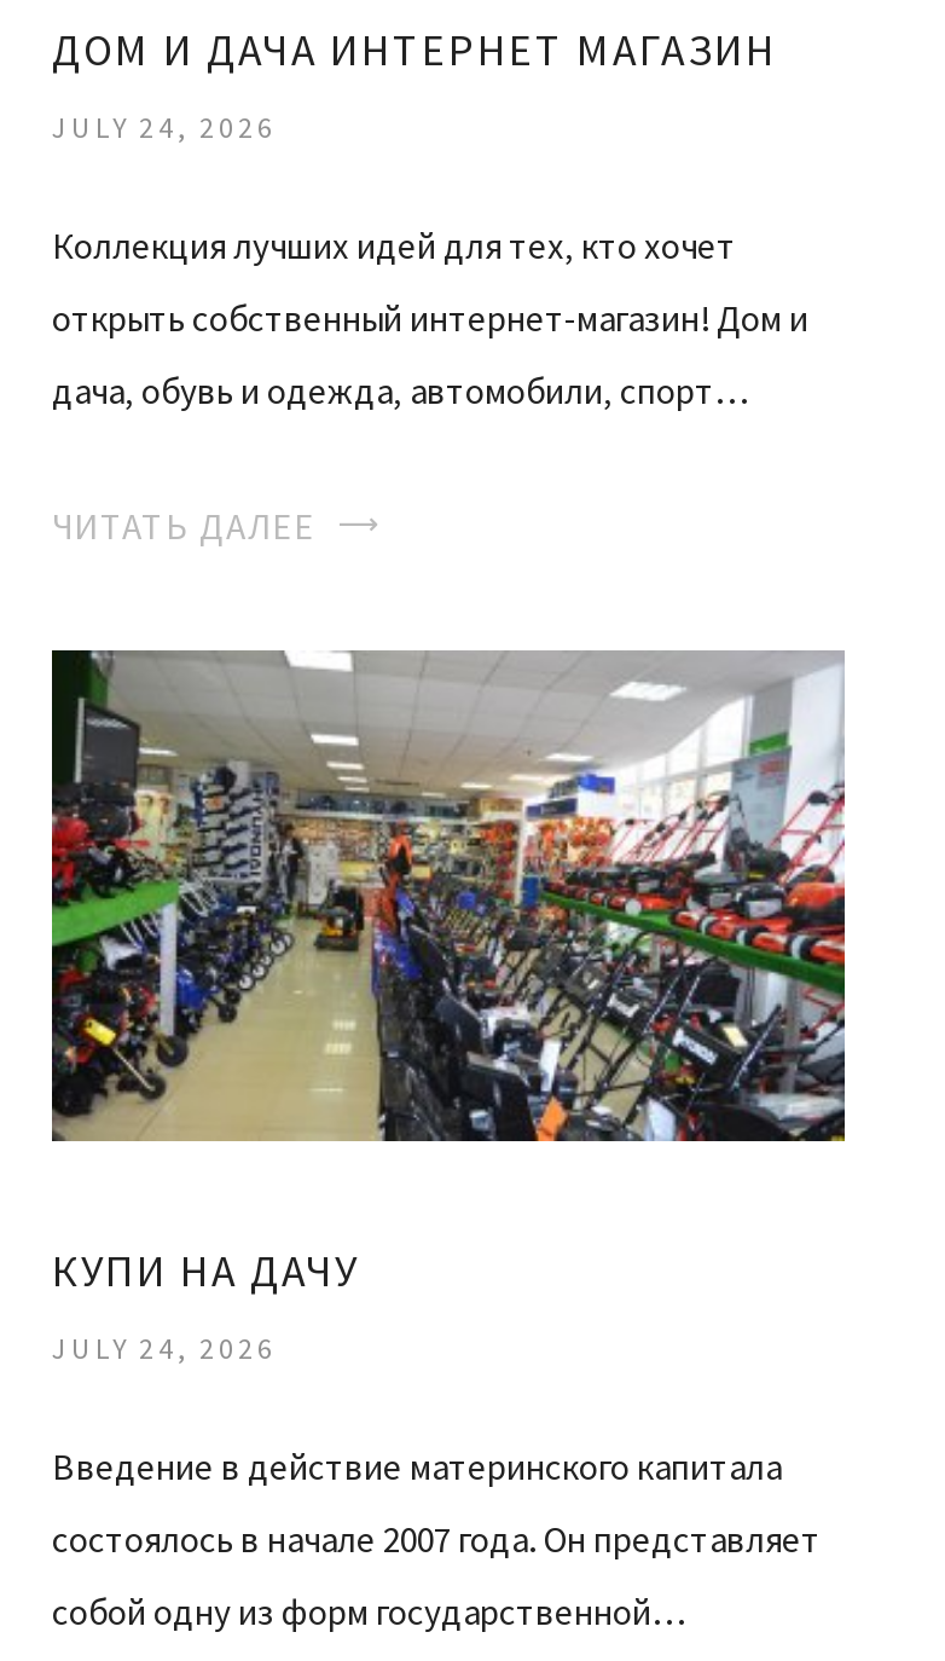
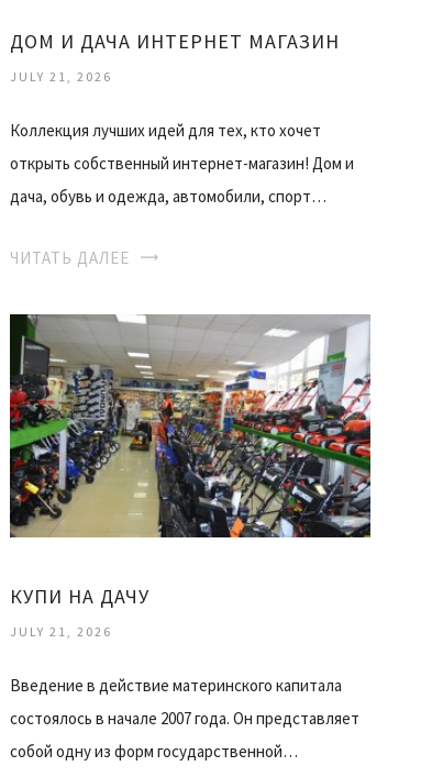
- JULY 24, 2026
+ JULY 21, 2026

- JULY 24, 2026
+ JULY 21, 2026
